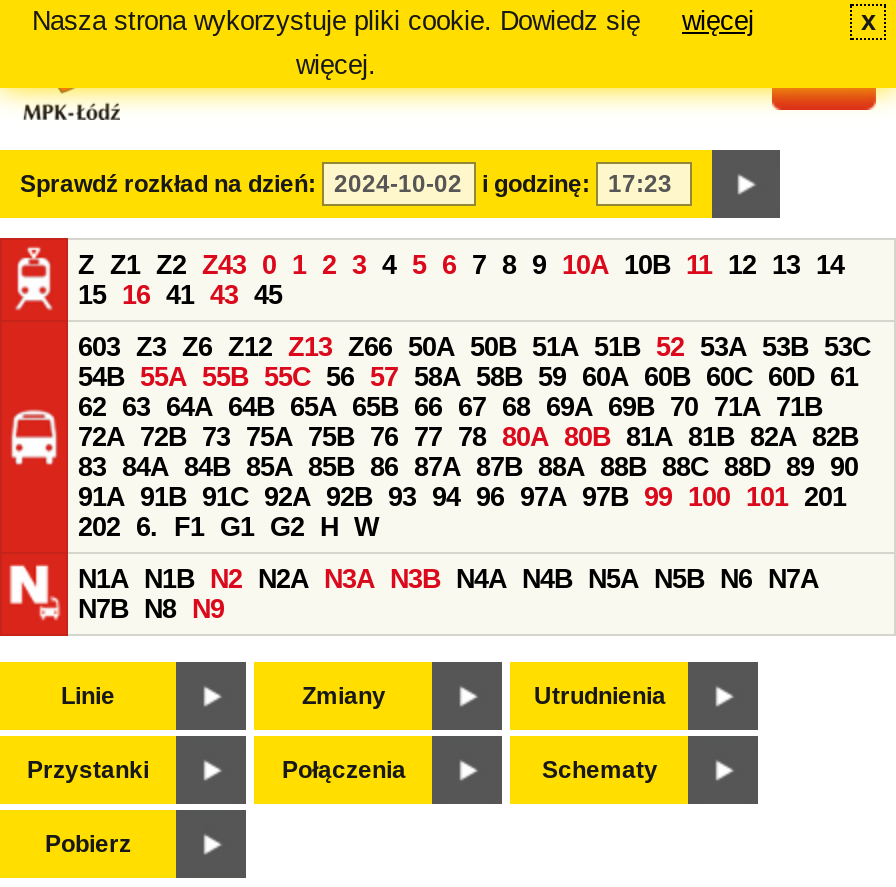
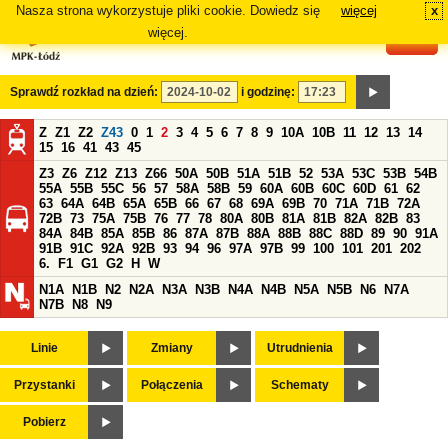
- 603 Z3 Z6 Z12 Z13 Z66 50A 50B 51A 51B 52 53A 53B 53C
- 54B 55A 55B 55C 56 57 58A 58B 59 60A 60B 60C 60D 61
- 62 63 64A 64B 65A 65B 66 67 68 69A 69B 70 71A 71B
- 72A 72B 73 75A 75B 76 77 78 80A 80B 81A 81B 82A 82B
- 83 84A 84B 85A 85B 86 87A 87B 88A 88B 88C 88D 89 90
- 91A 91B 91C 92A 92B 93 94 96 97A 97B 99 100 101 201
- 202 6. F1 G1 G2 H W
+ Z3 Z6 Z12 Z13 Z66 50A 50B 51A 51B 52 53A 53C 53B 54B
+ 55A 55B 55C 56 57 58A 58B 59 60A 60B 60C 60D 61 62
+ 63 64A 64B 65A 65B 66 67 68 69A 69B 70 71A 71B 72A
+ 72B 73 75A 75B 76 77 78 80A 80B 81A 81B 82A 82B 83
+ 84A 84B 85A 85B 86 87A 87B 88A 88B 88C 88D 89 90 91A
+ 91B 91C 92A 92B 93 94 96 97A 97B 99 100 101 201 202
+ 6. F1 G1 G2 H W
